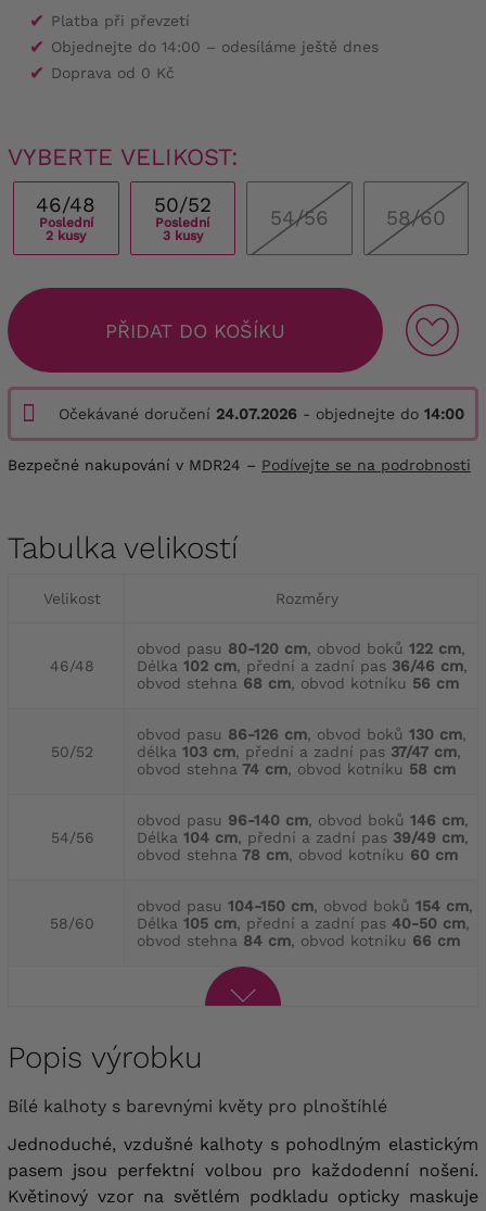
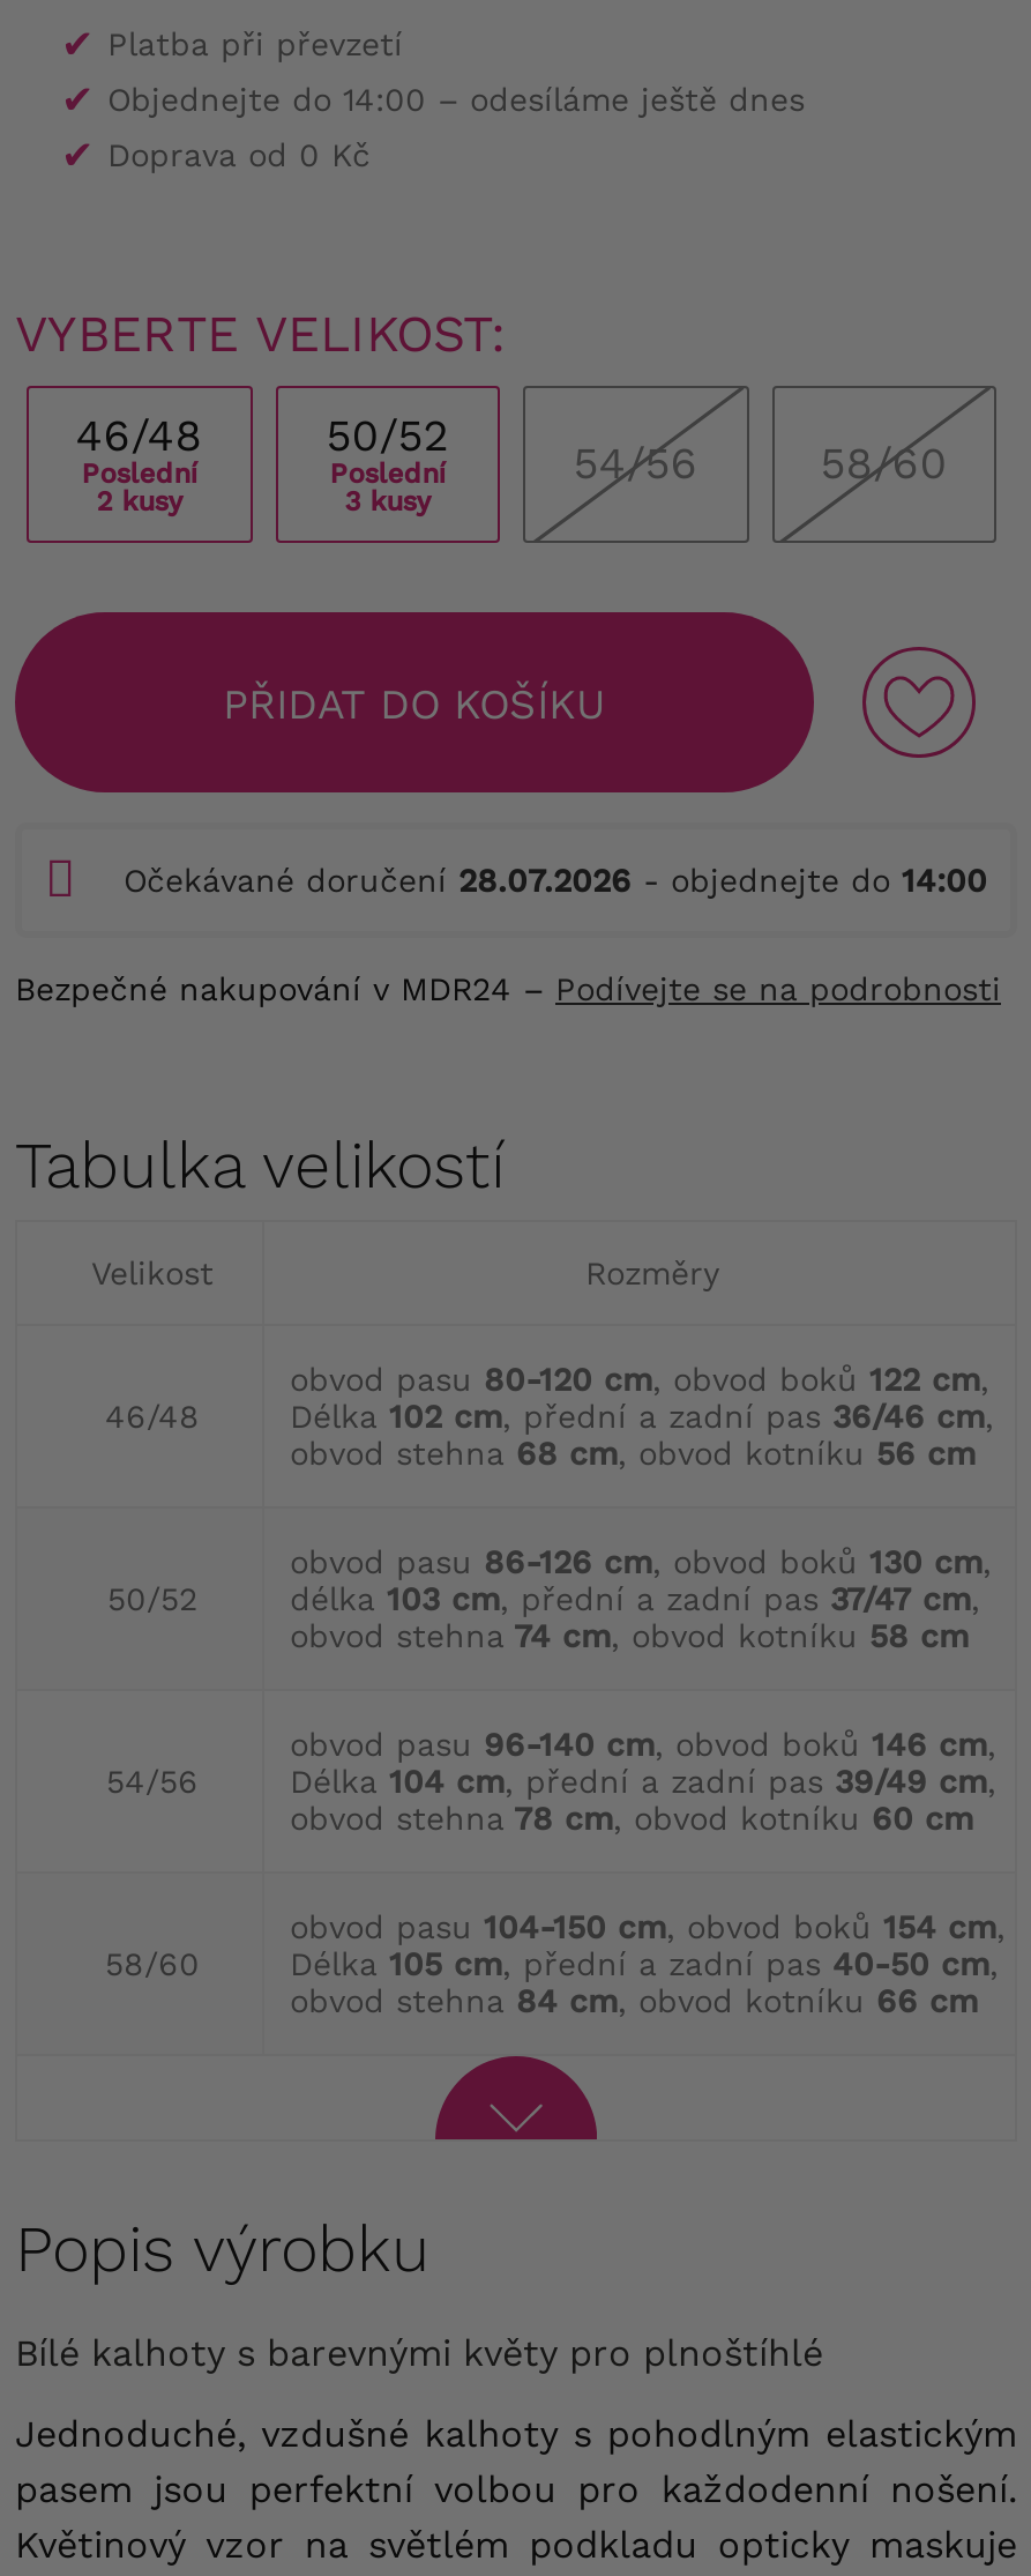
- Očekávané doručení 24.07.2026 - objednejte do 14:00
+ Očekávané doručení 28.07.2026 - objednejte do 14:00
